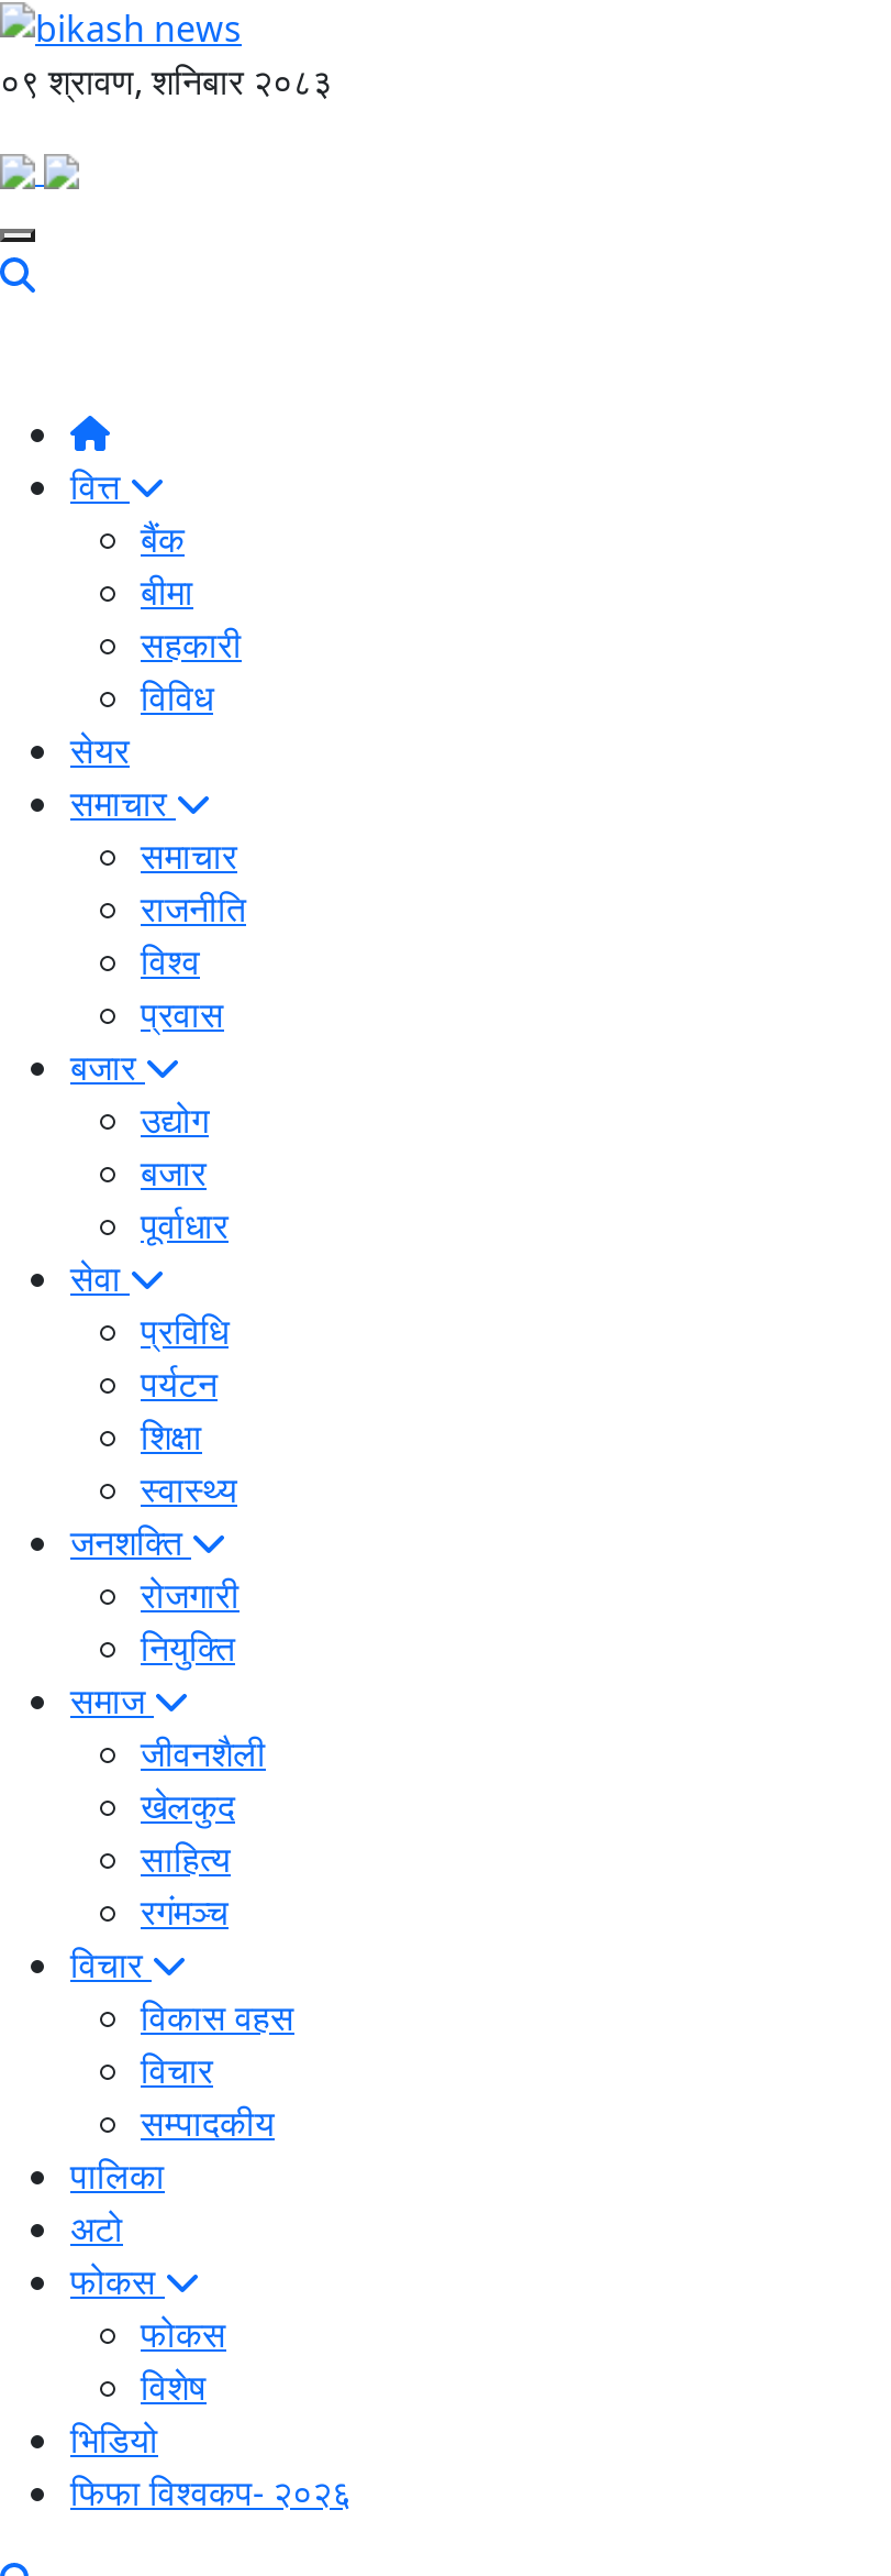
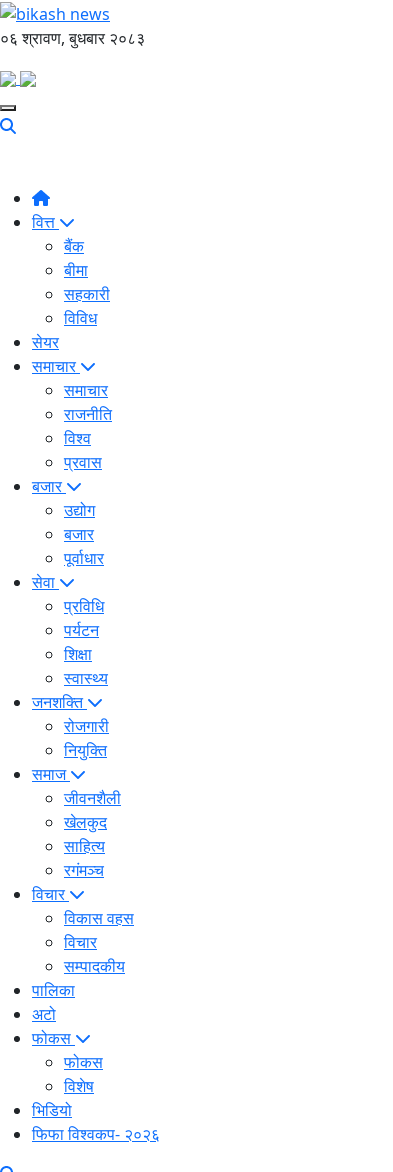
- ०९ श्रावण, शनिबार २०८३
+ ०६ श्रावण, बुधबार २०८३
